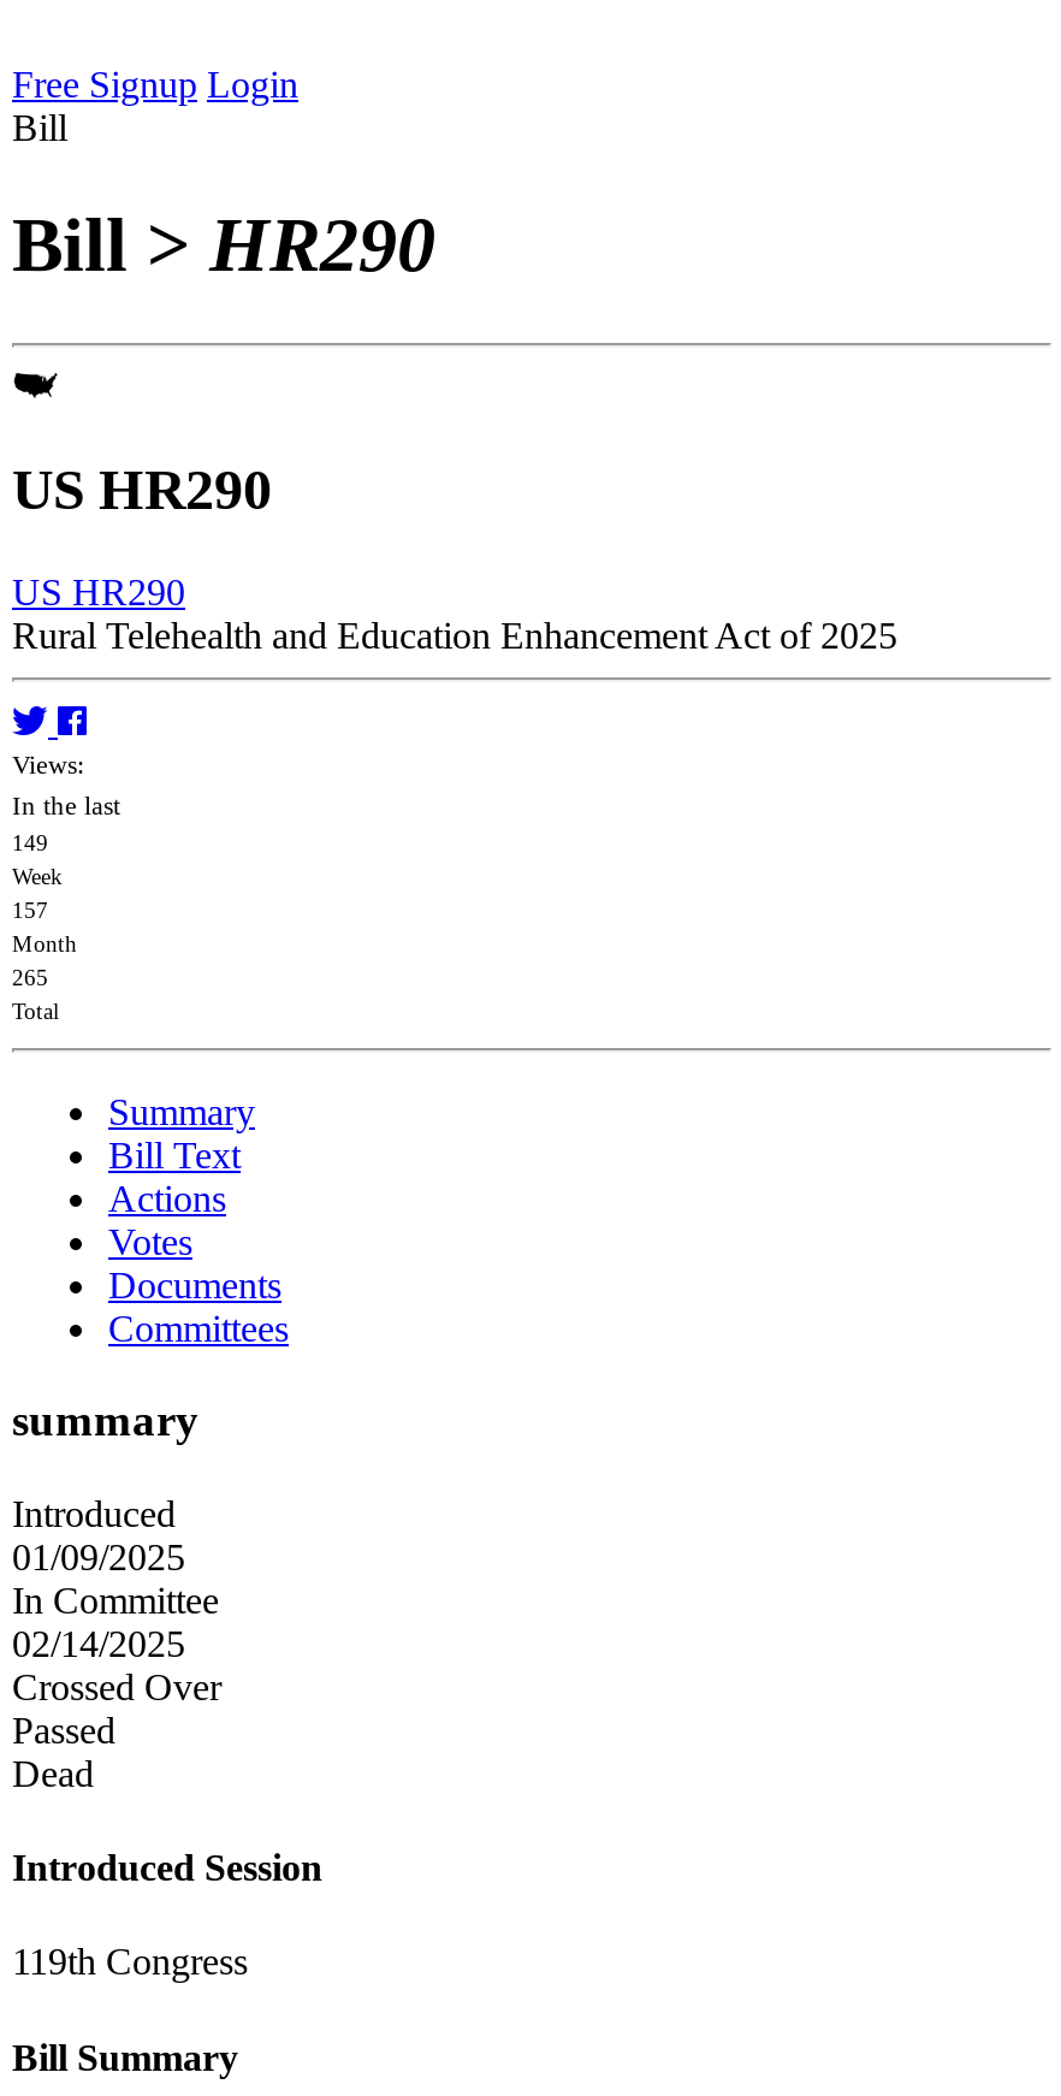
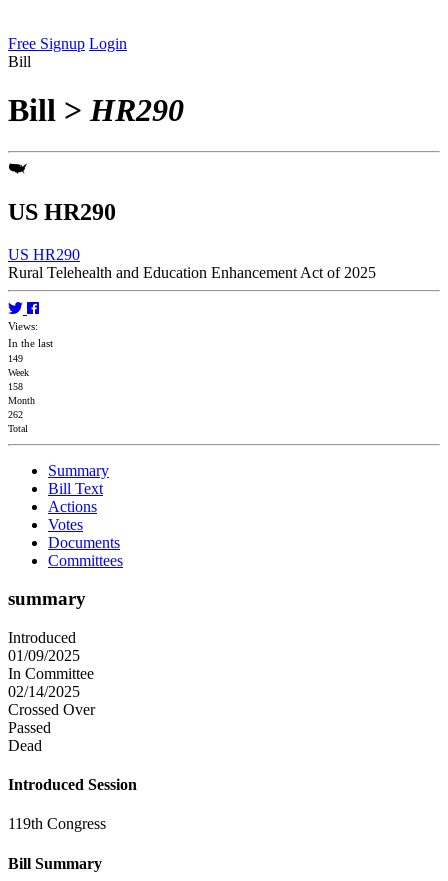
- 157
+ 158

- 265
+ 262
